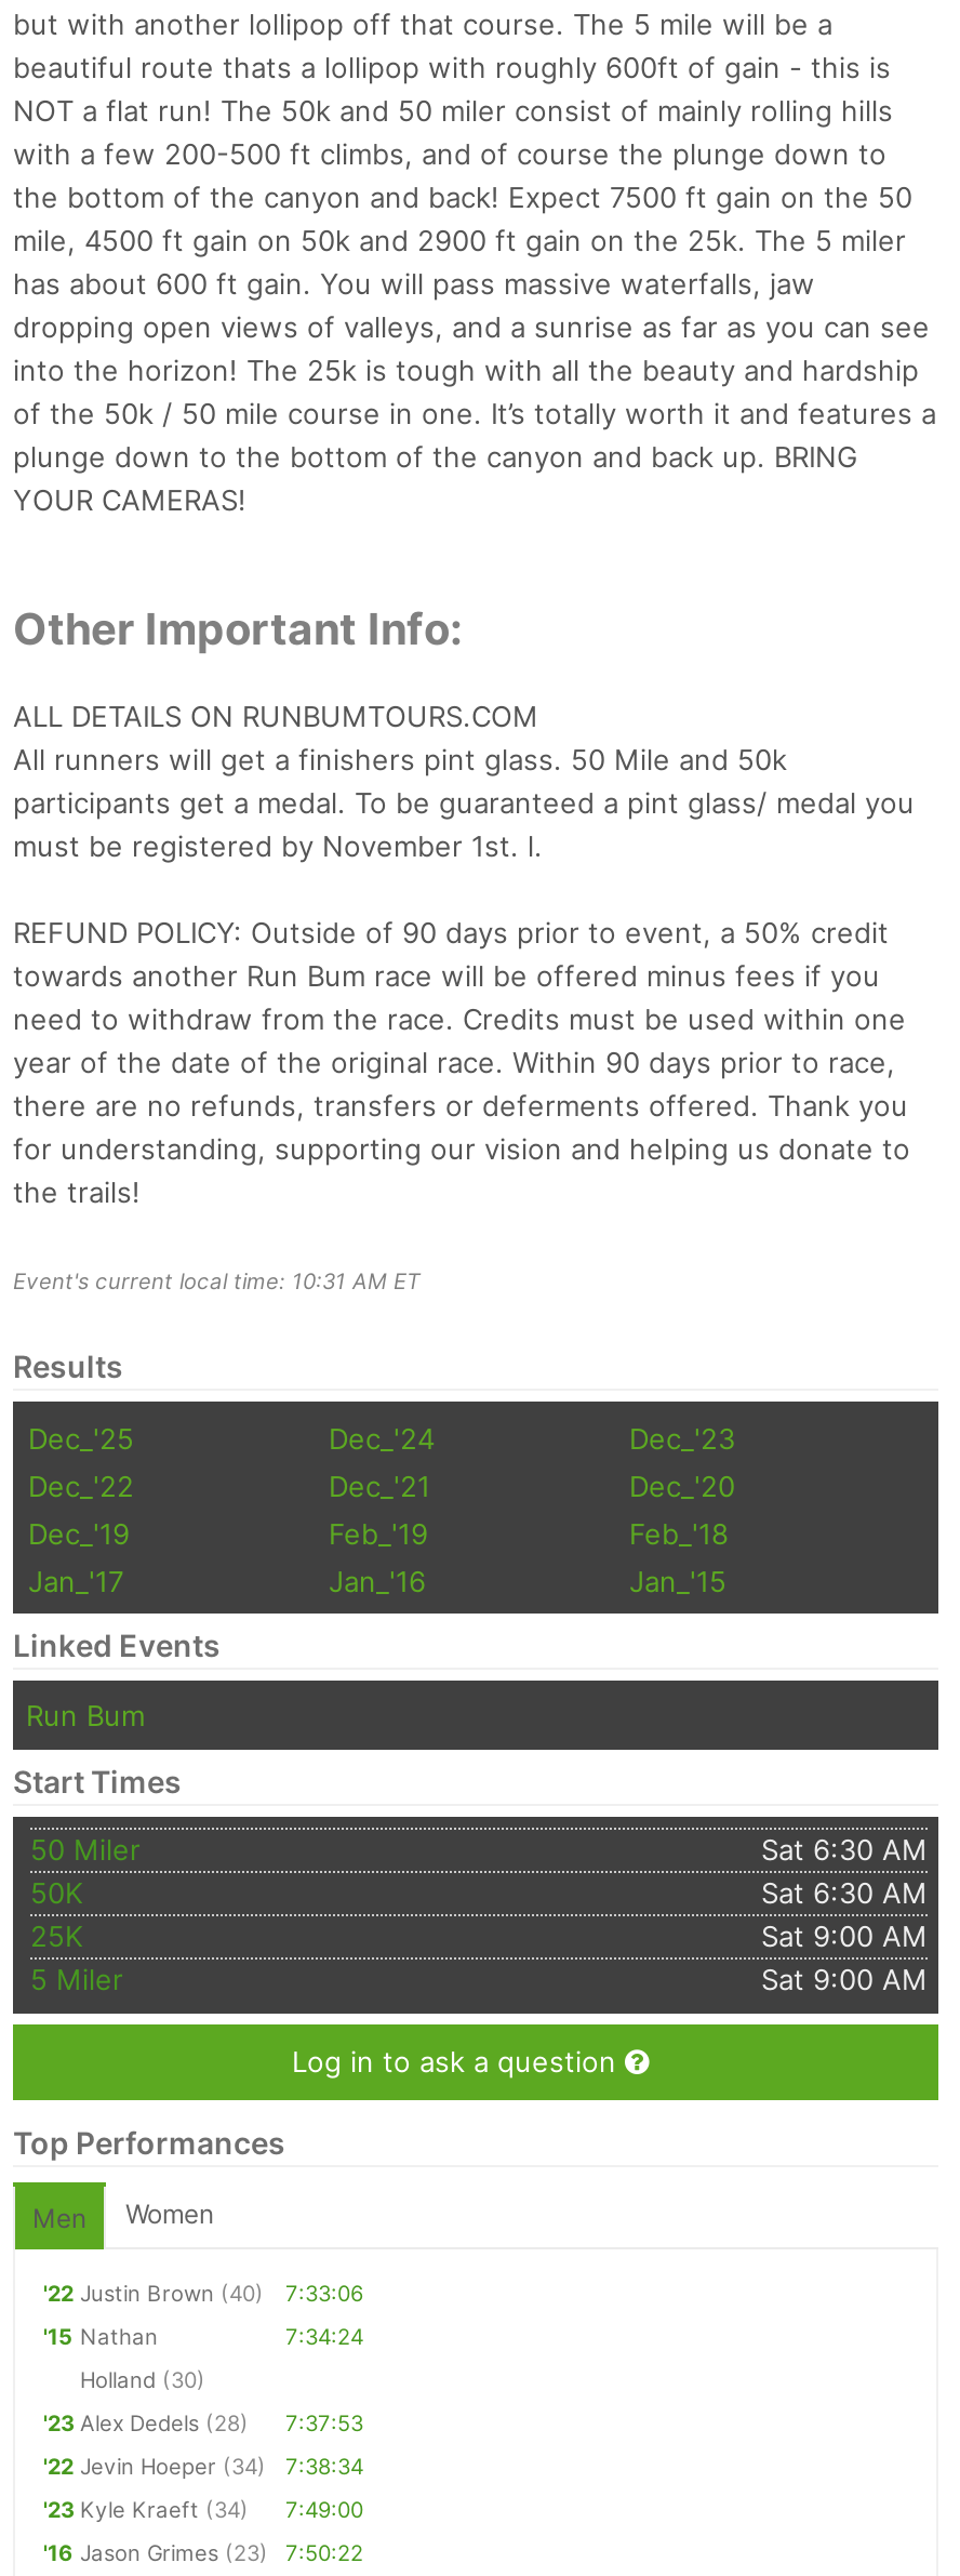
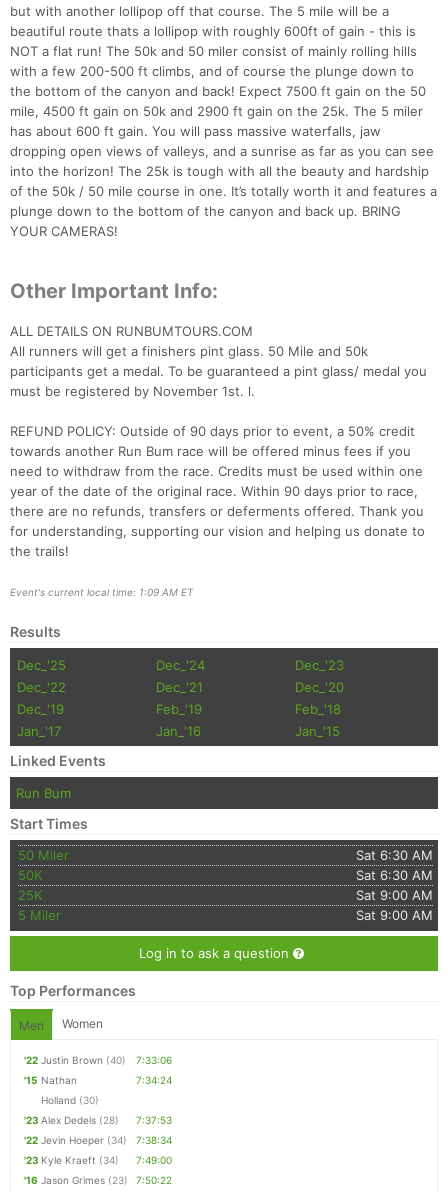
- Event's current local time: 10:31 AM ET
+ Event's current local time: 1:09 AM ET
